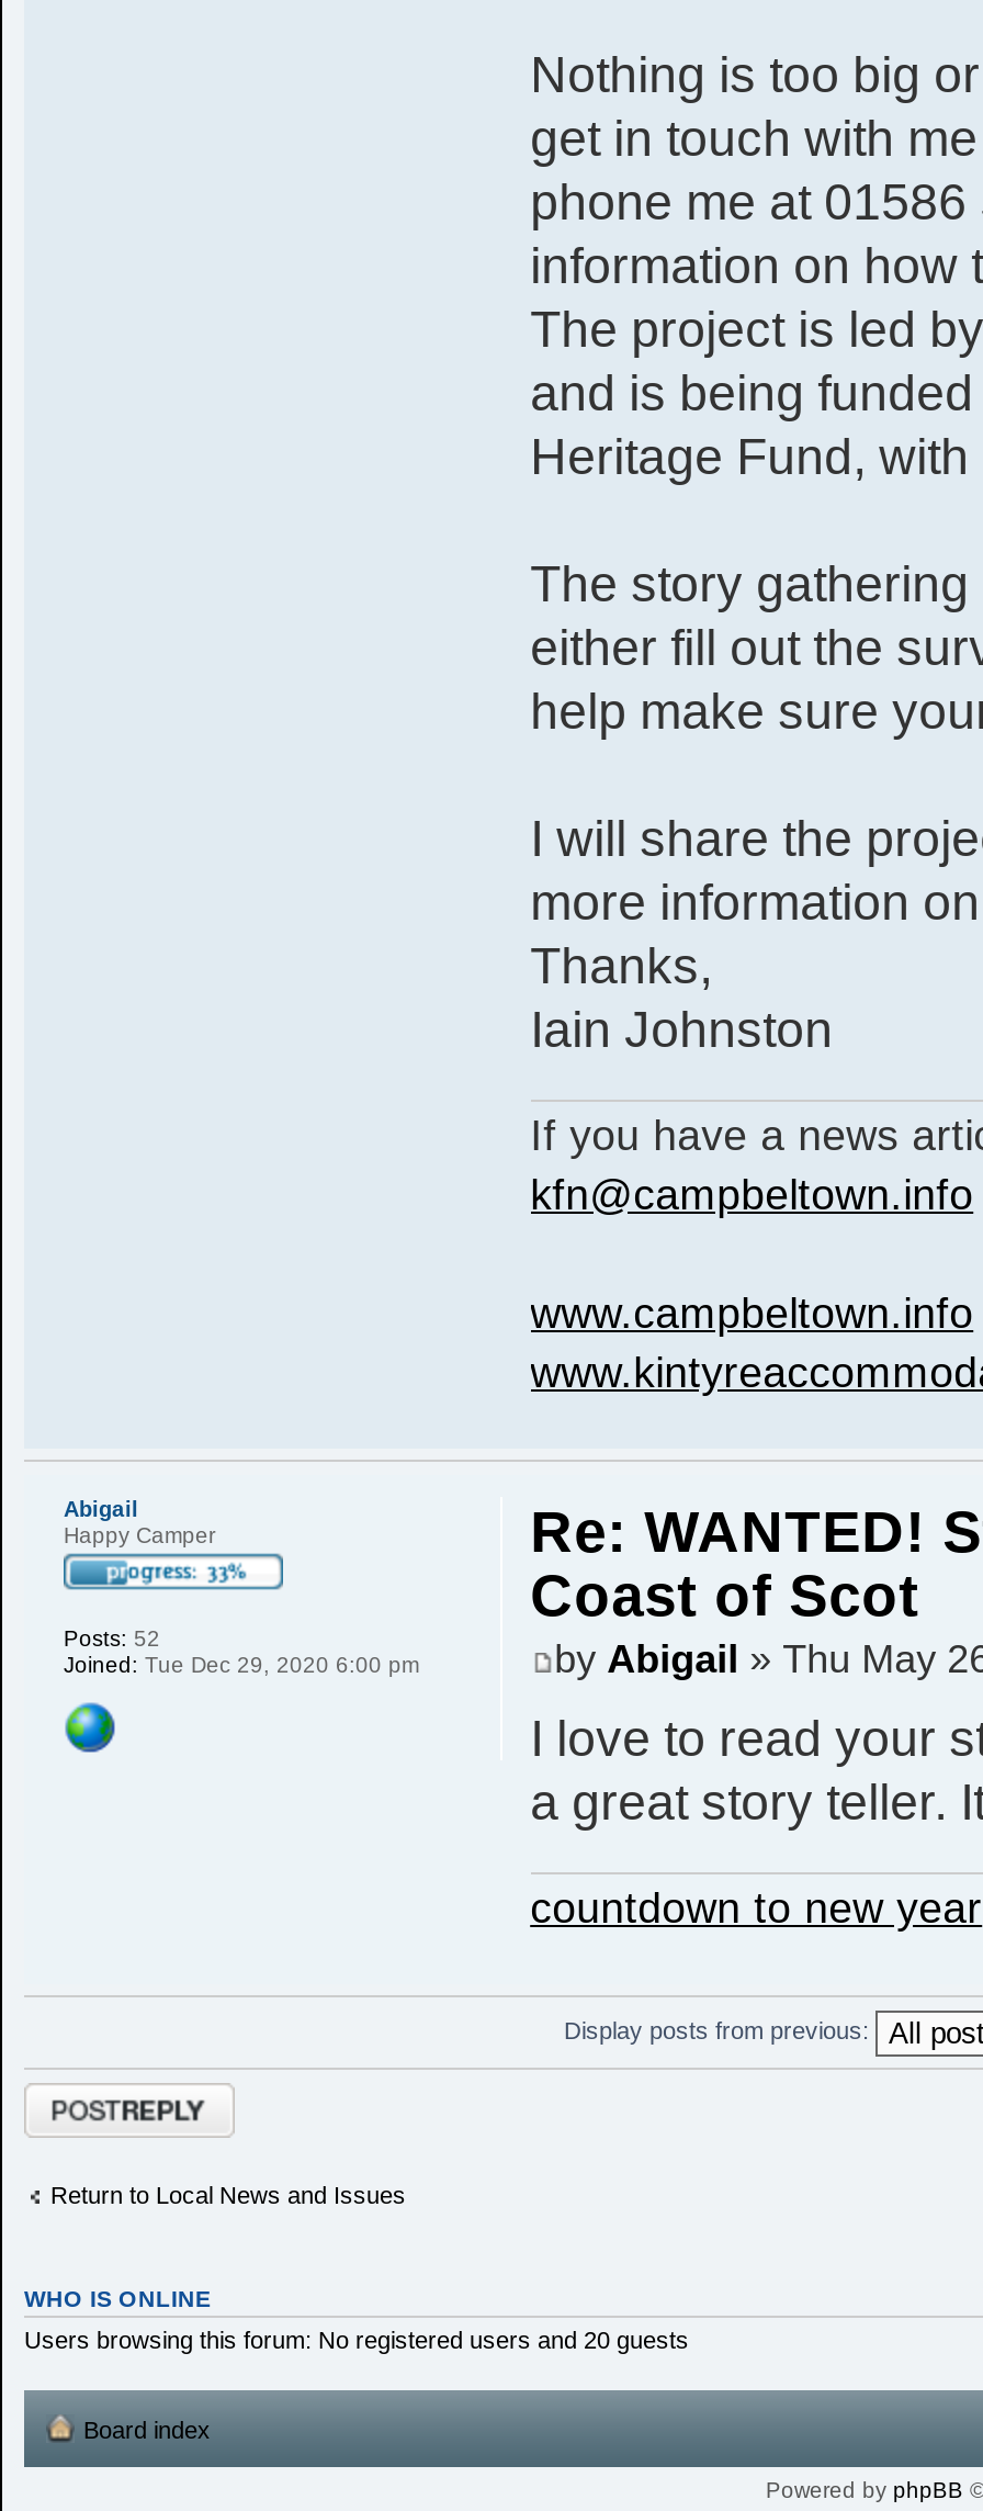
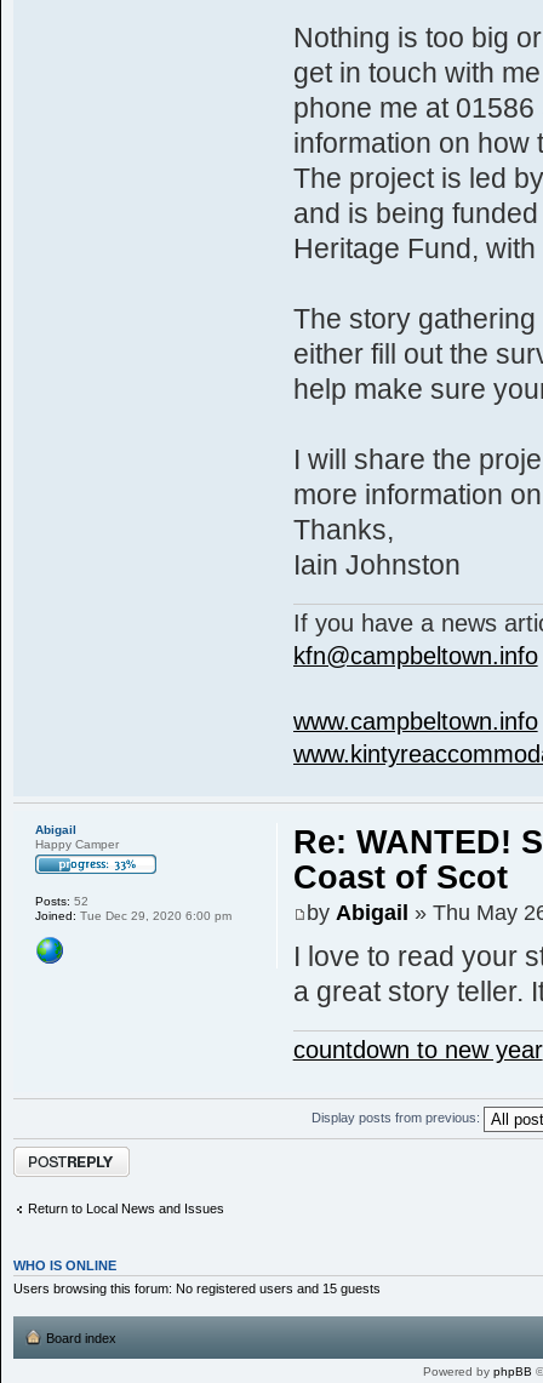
- Users browsing this forum: No registered users and 20 guests
+ Users browsing this forum: No registered users and 15 guests
